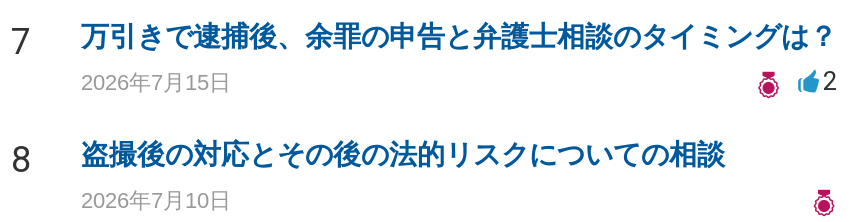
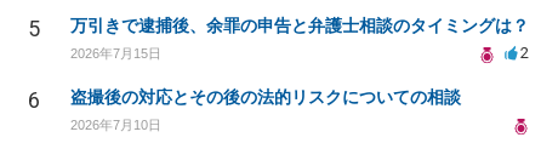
- 7 万引きで逮捕後、余罪の申告と弁護士相談のタイミングは？
+ 5 万引きで逮捕後、余罪の申告と弁護士相談のタイミングは？

- 8 盗撮後の対応とその後の法的リスクについての相談
+ 6 盗撮後の対応とその後の法的リスクについての相談
